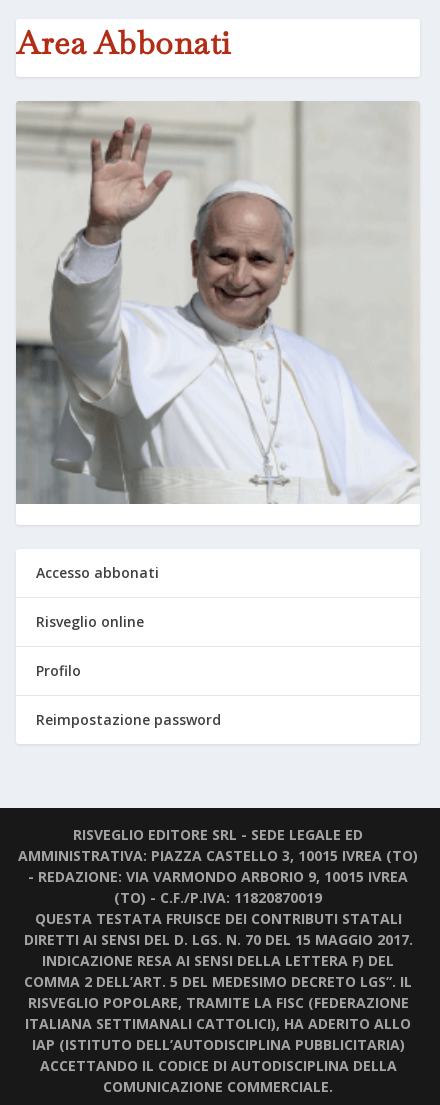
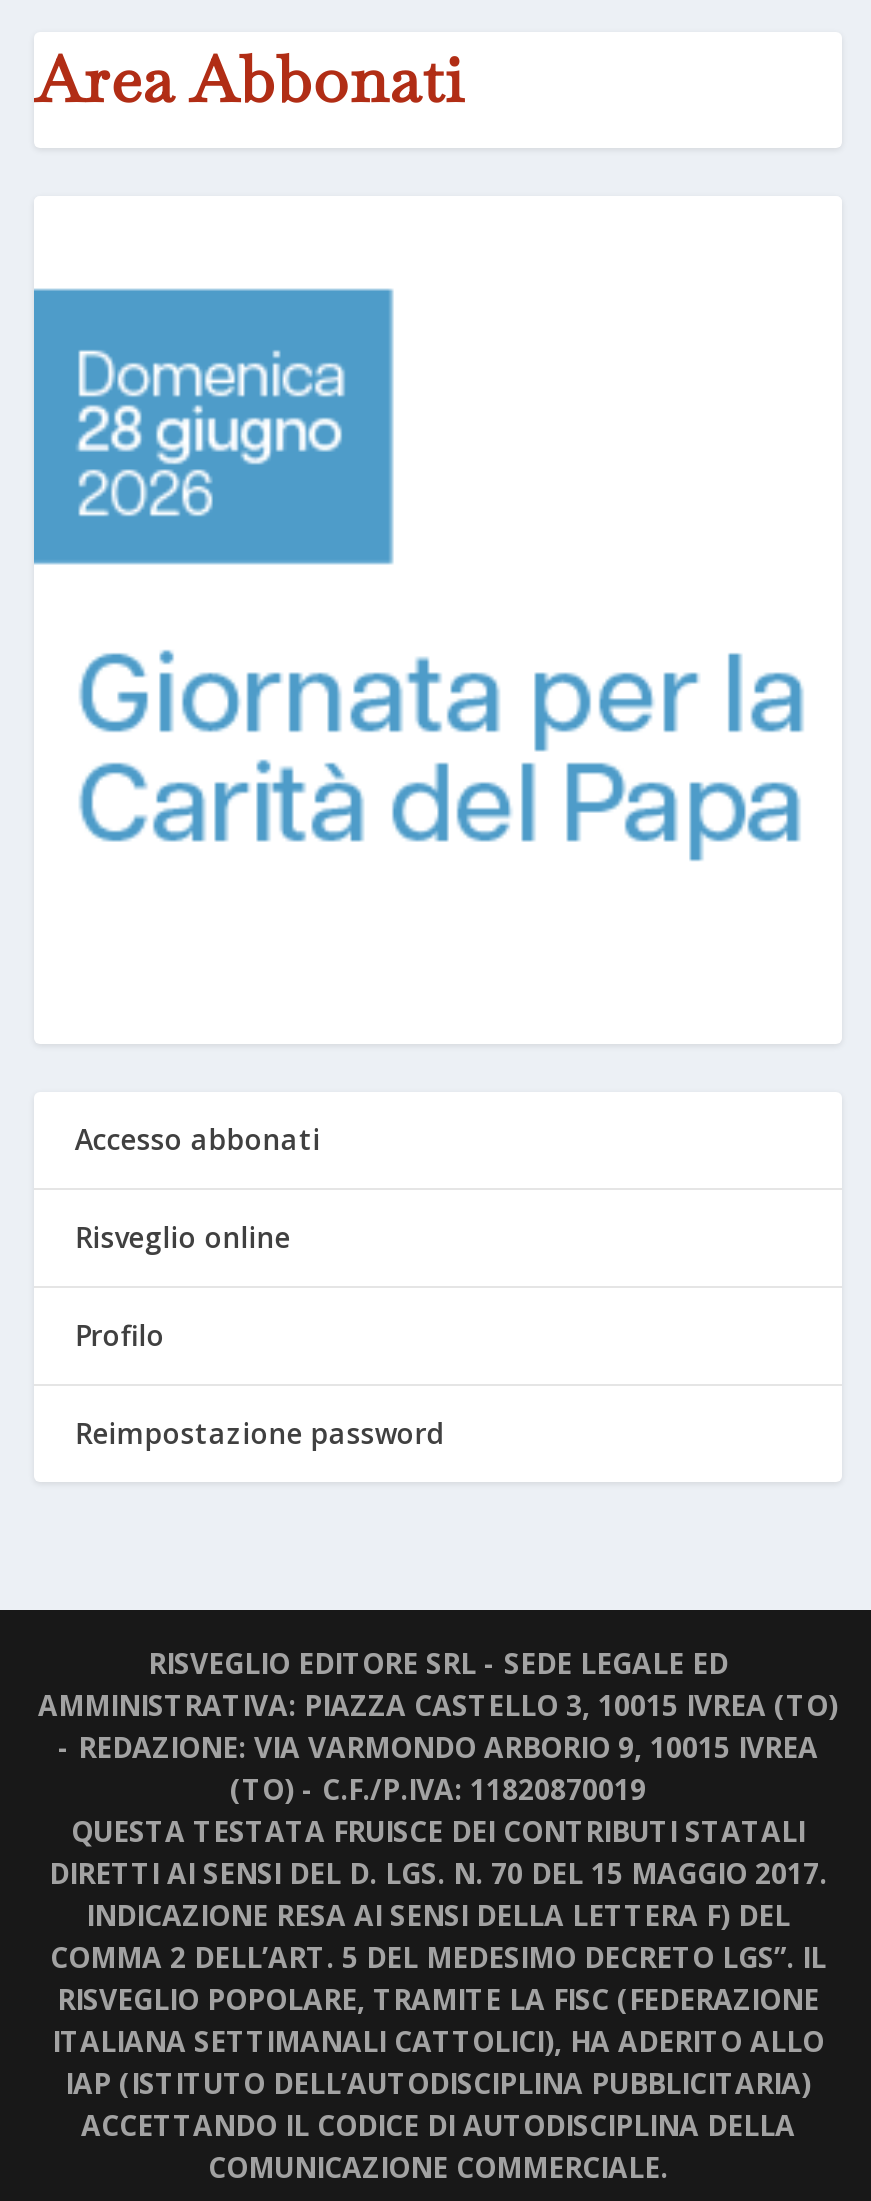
- [image]
+ [image]
